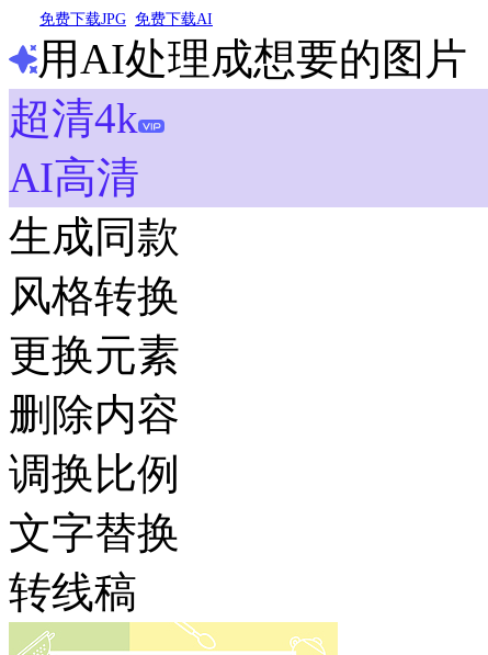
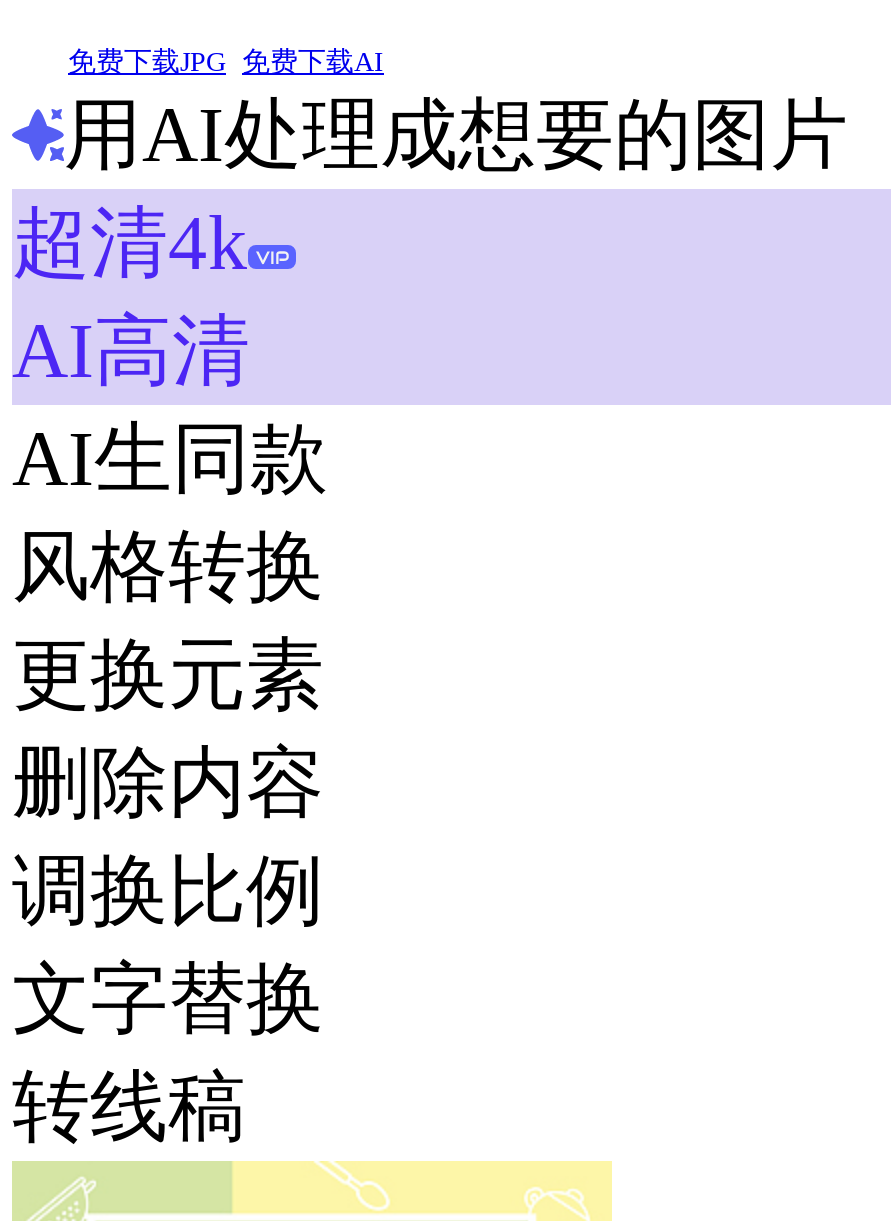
- 生成同款
+ AI生同款
